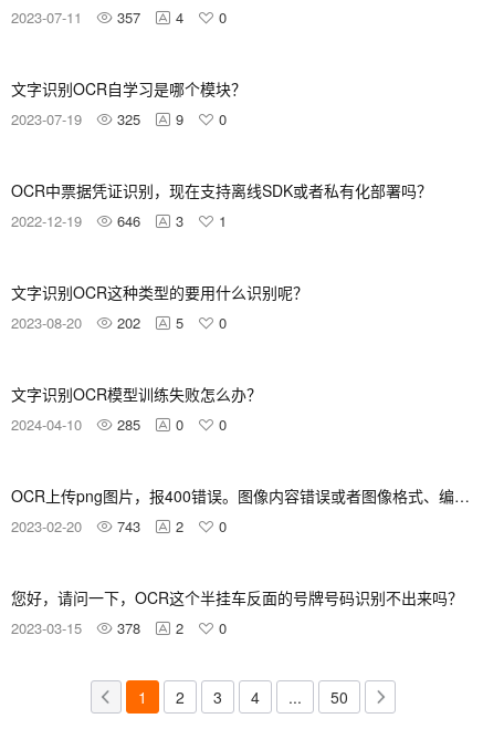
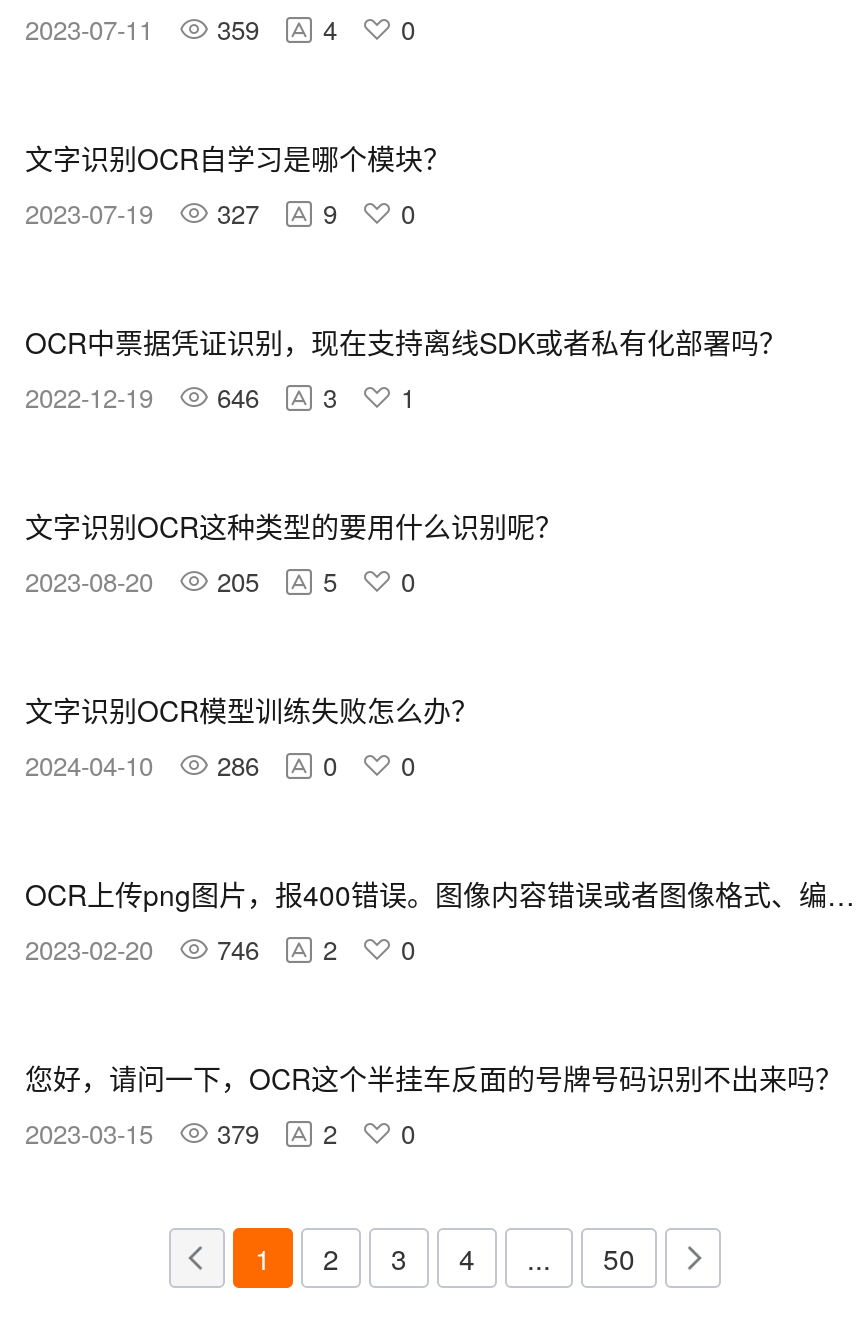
- 2023-07-11 357 4 0
+ 2023-07-11 359 4 0

- 2023-07-19 325 9 0
+ 2023-07-19 327 9 0

- 2023-08-20 202 5 0
+ 2023-08-20 205 5 0

- 2024-04-10 285 0 0
+ 2024-04-10 286 0 0

- 2023-02-20 743 2 0
+ 2023-02-20 746 2 0

- 2023-03-15 378 2 0
+ 2023-03-15 379 2 0
